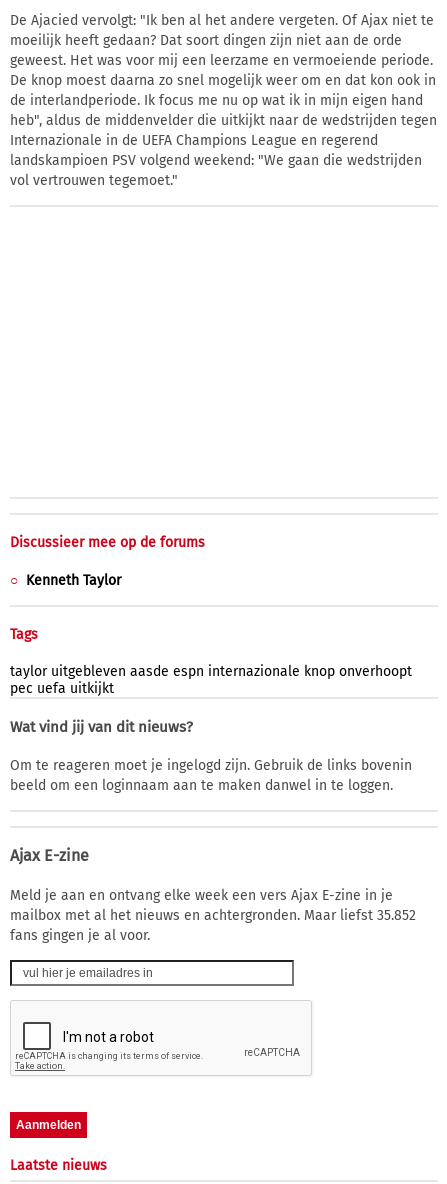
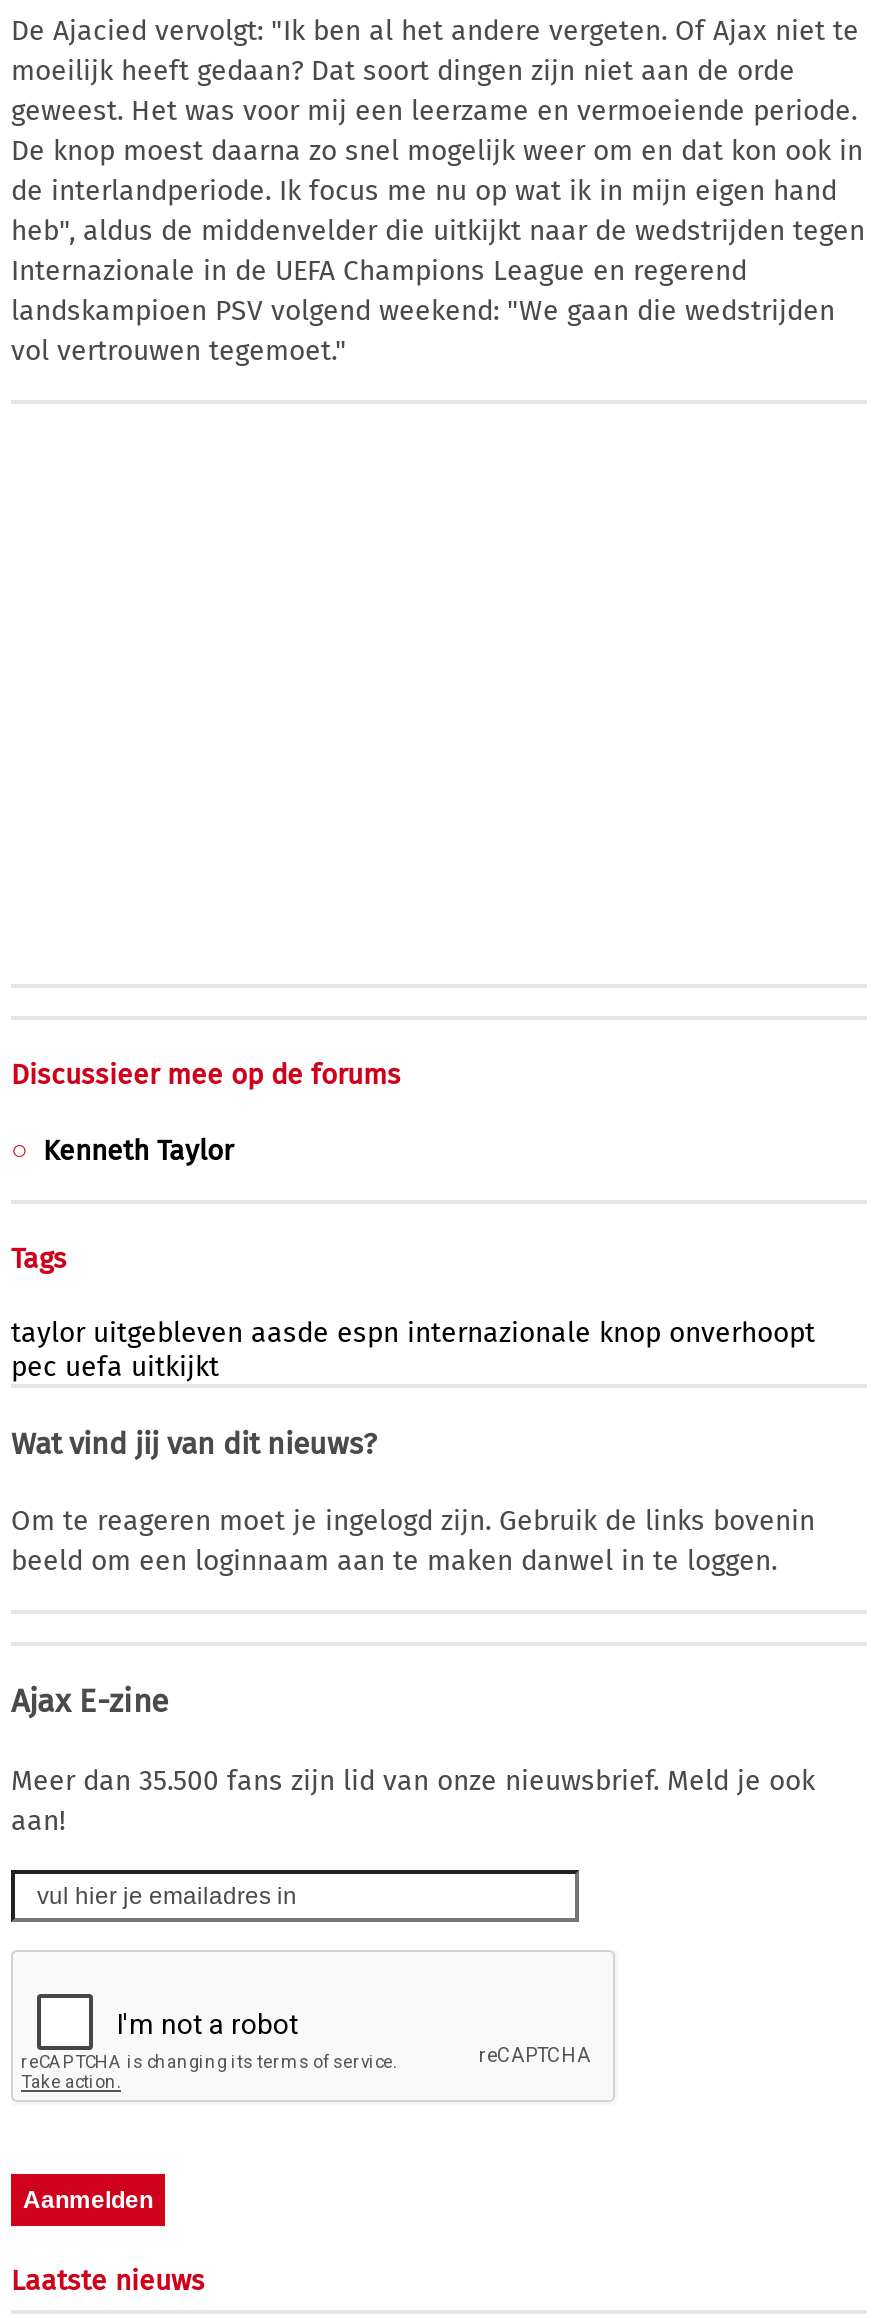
- Meld je aan en ontvang elke week een vers Ajax E-zine in je
- mailbox met al het nieuws en achtergronden. Maar liefst 35.852
- fans gingen je al voor.
+ Meer dan 35.500 fans zijn lid van onze nieuwsbrief. Meld je ook
+ aan!
